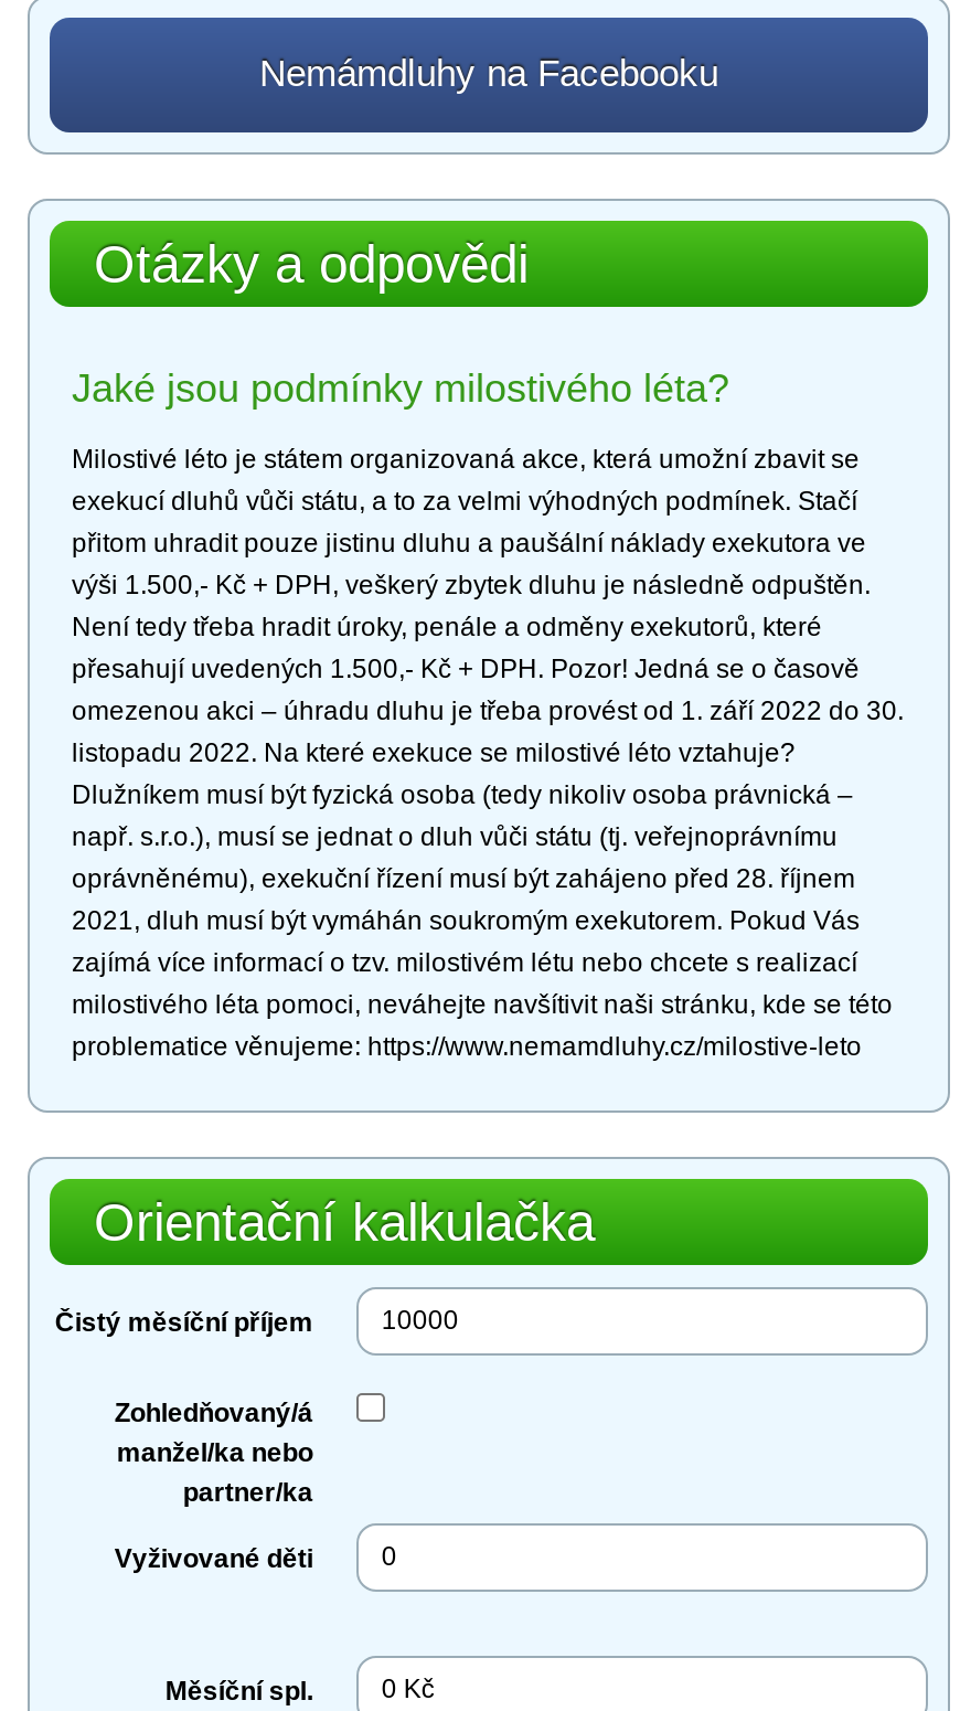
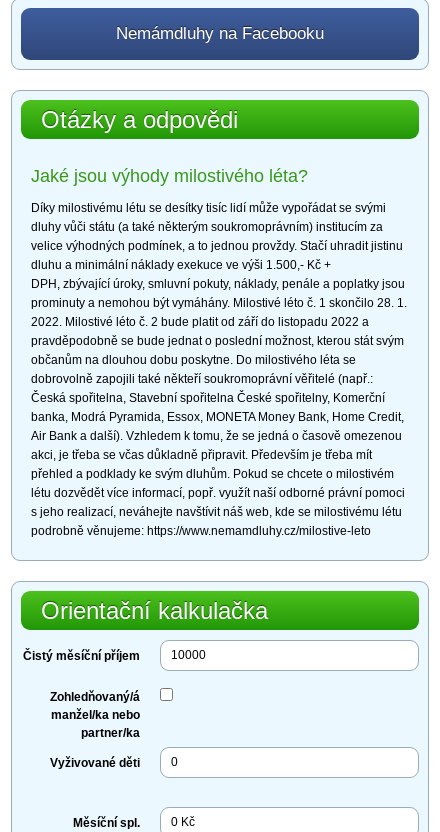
- Jaké jsou podmínky milostivého léta?
+ Jaké jsou výhody milostivého léta?

- Milostivé léto je státem organizovaná akce, která umožní zbavit se
- exekucí dluhů vůči státu, a to za velmi výhodných podmínek. Stačí
- přitom uhradit pouze jistinu dluhu a paušální náklady exekutora ve
- výši 1.500,- Kč + DPH, veškerý zbytek dluhu je následně odpuštěn.
- Není tedy třeba hradit úroky, penále a odměny exekutorů, které
- přesahují uvedených 1.500,- Kč + DPH. Pozor! Jedná se o časově
- omezenou akci – úhradu dluhu je třeba provést od 1. září 2022 do 30.
- listopadu 2022. Na které exekuce se milostivé léto vztahuje?
- Dlužníkem musí být fyzická osoba (tedy nikoliv osoba právnická –
- např. s.r.o.), musí se jednat o dluh vůči státu (tj. veřejnoprávnímu
- oprávněnému), exekuční řízení musí být zahájeno před 28. říjnem
- 2021, dluh musí být vymáhán soukromým exekutorem. Pokud Vás
- zajímá více informací o tzv. milostivém létu nebo chcete s realizací
- milostivého léta pomoci, neváhejte navšítivit naši stránku, kde se této
- problematice věnujeme: https://www.nemamdluhy.cz/milostive-leto
+ Díky milostivému létu se desítky tisíc lidí může vypořádat se svými
+ dluhy vůči státu (a také některým soukromoprávním) institucím za
+ velice výhodných podmínek, a to jednou provždy. Stačí uhradit jistinu
+ dluhu a minimální náklady exekuce ve výši 1.500,- Kč +
+ DPH, zbývající úroky, smluvní pokuty, náklady, penále a poplatky jsou
+ prominuty a nemohou být vymáhány. Milostivé léto č. 1 skončilo 28. 1.
+ 2022. Milostivé léto č. 2 bude platit od září do listopadu 2022 a
+ pravděpodobně se bude jednat o poslední možnost, kterou stát svým
+ občanům na dlouhou dobu poskytne. Do milostivého léta se
+ dobrovolně zapojili také někteří soukromoprávní věřitelé (např.:
+ Česká spořitelna, Stavební spořitelna České spořitelny, Komerční
+ banka, Modrá Pyramida, Essox, MONETA Money Bank, Home Credit,
+ Air Bank a další). Vzhledem k tomu, že se jedná o časově omezenou
+ akci, je třeba se včas důkladně připravit. Především je třeba mít
+ přehled a podklady ke svým dluhům. Pokud se chcete o milostivém
+ létu dozvědět více informací, popř. využít naší odborné právní pomoci
+ s jeho realizací, neváhejte navštívit náš web, kde se milostivému létu
+ podrobně věnujeme: https://www.nemamdluhy.cz/milostive-leto
